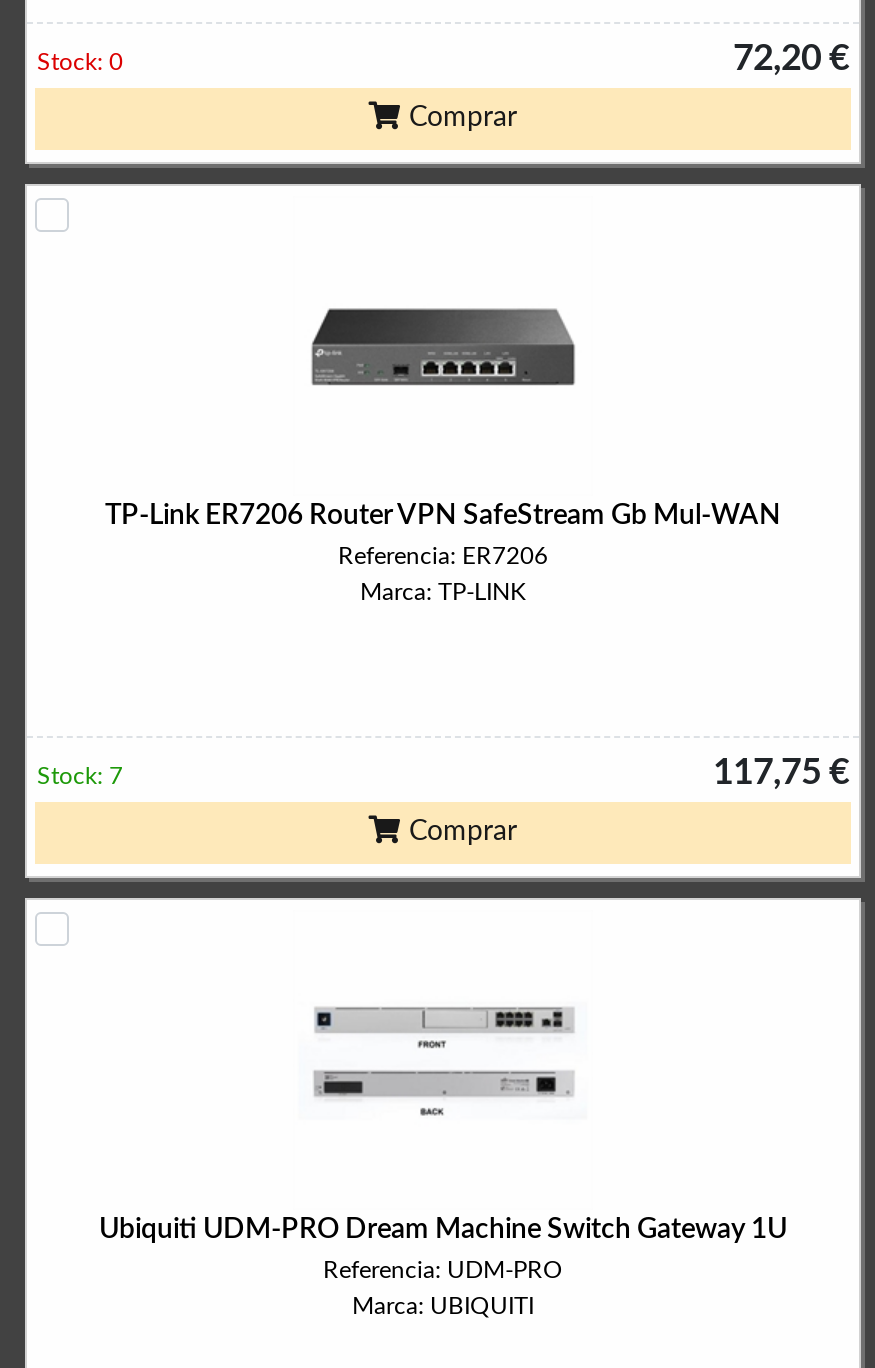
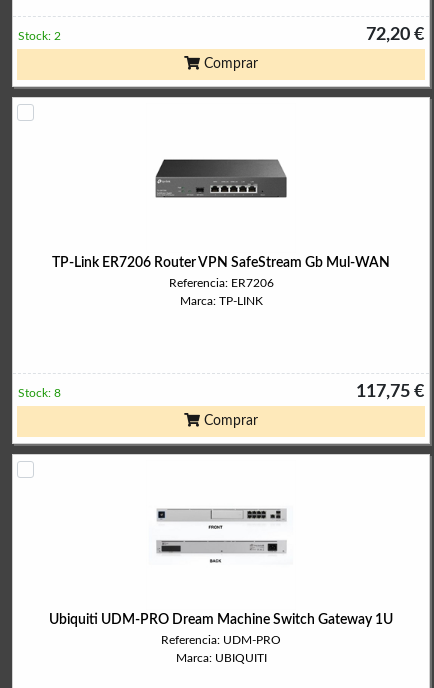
- Stock: 0
+ Stock: 2

- Stock: 7
+ Stock: 8
